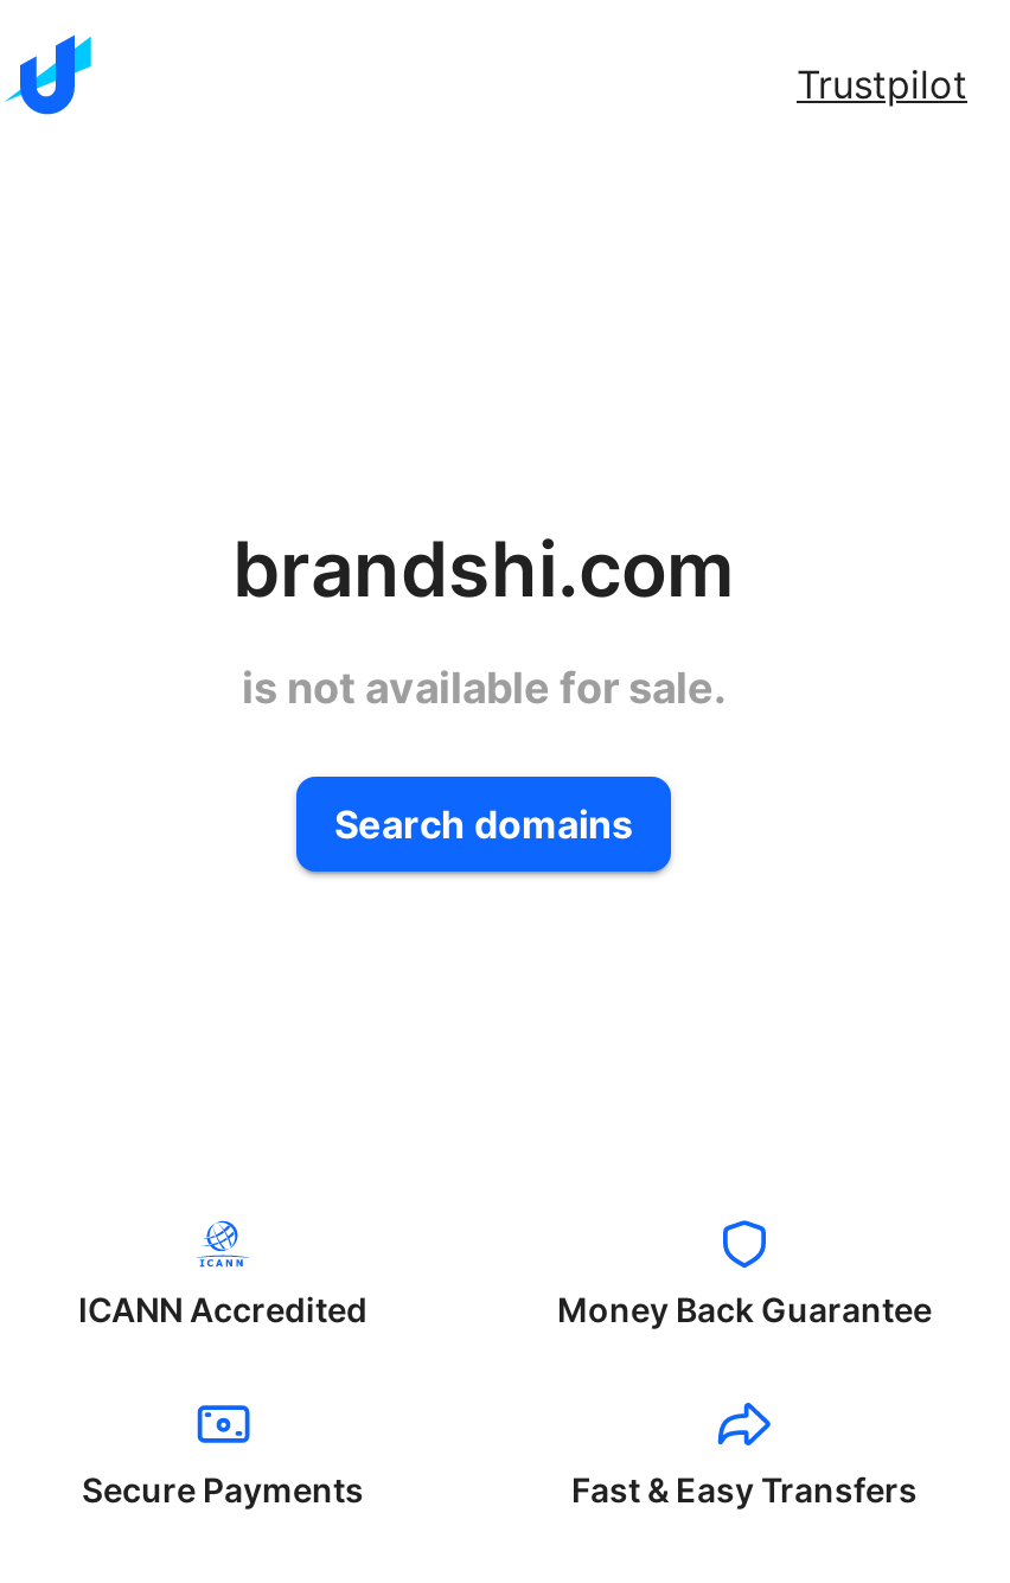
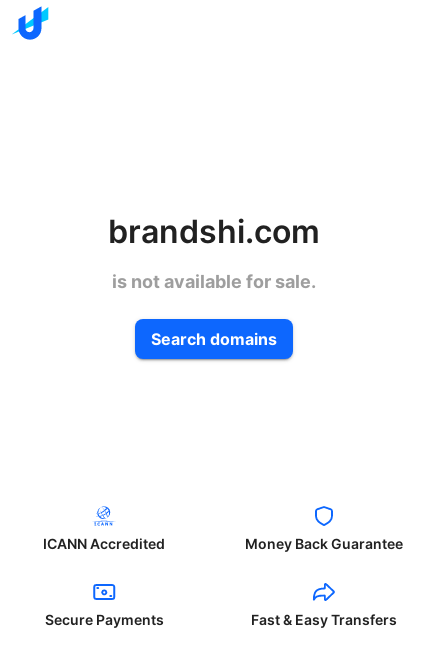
- Trustpilot
